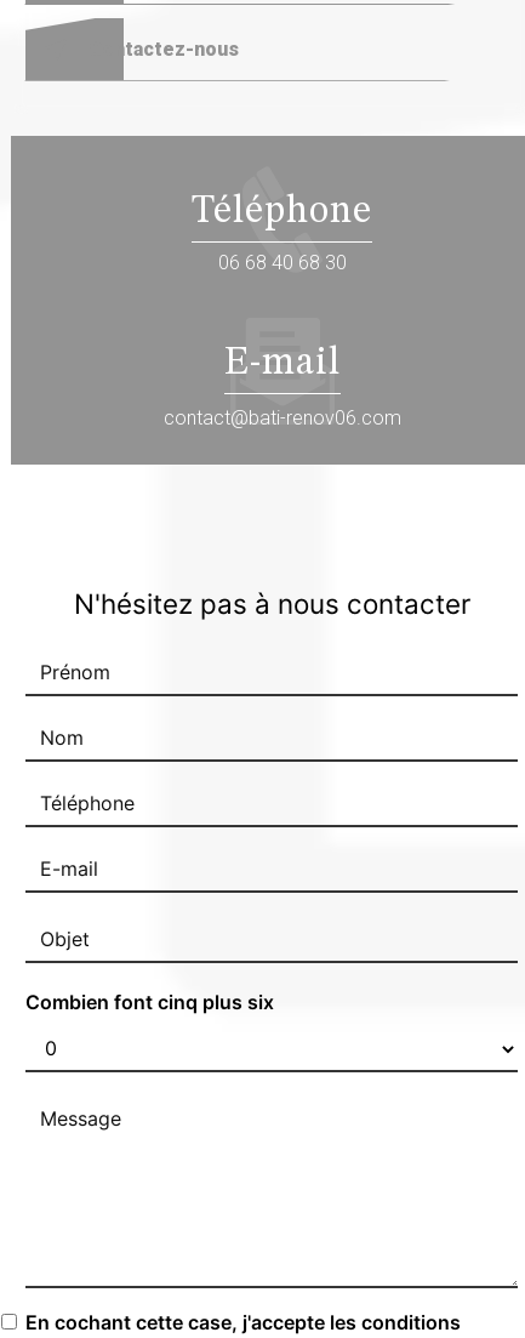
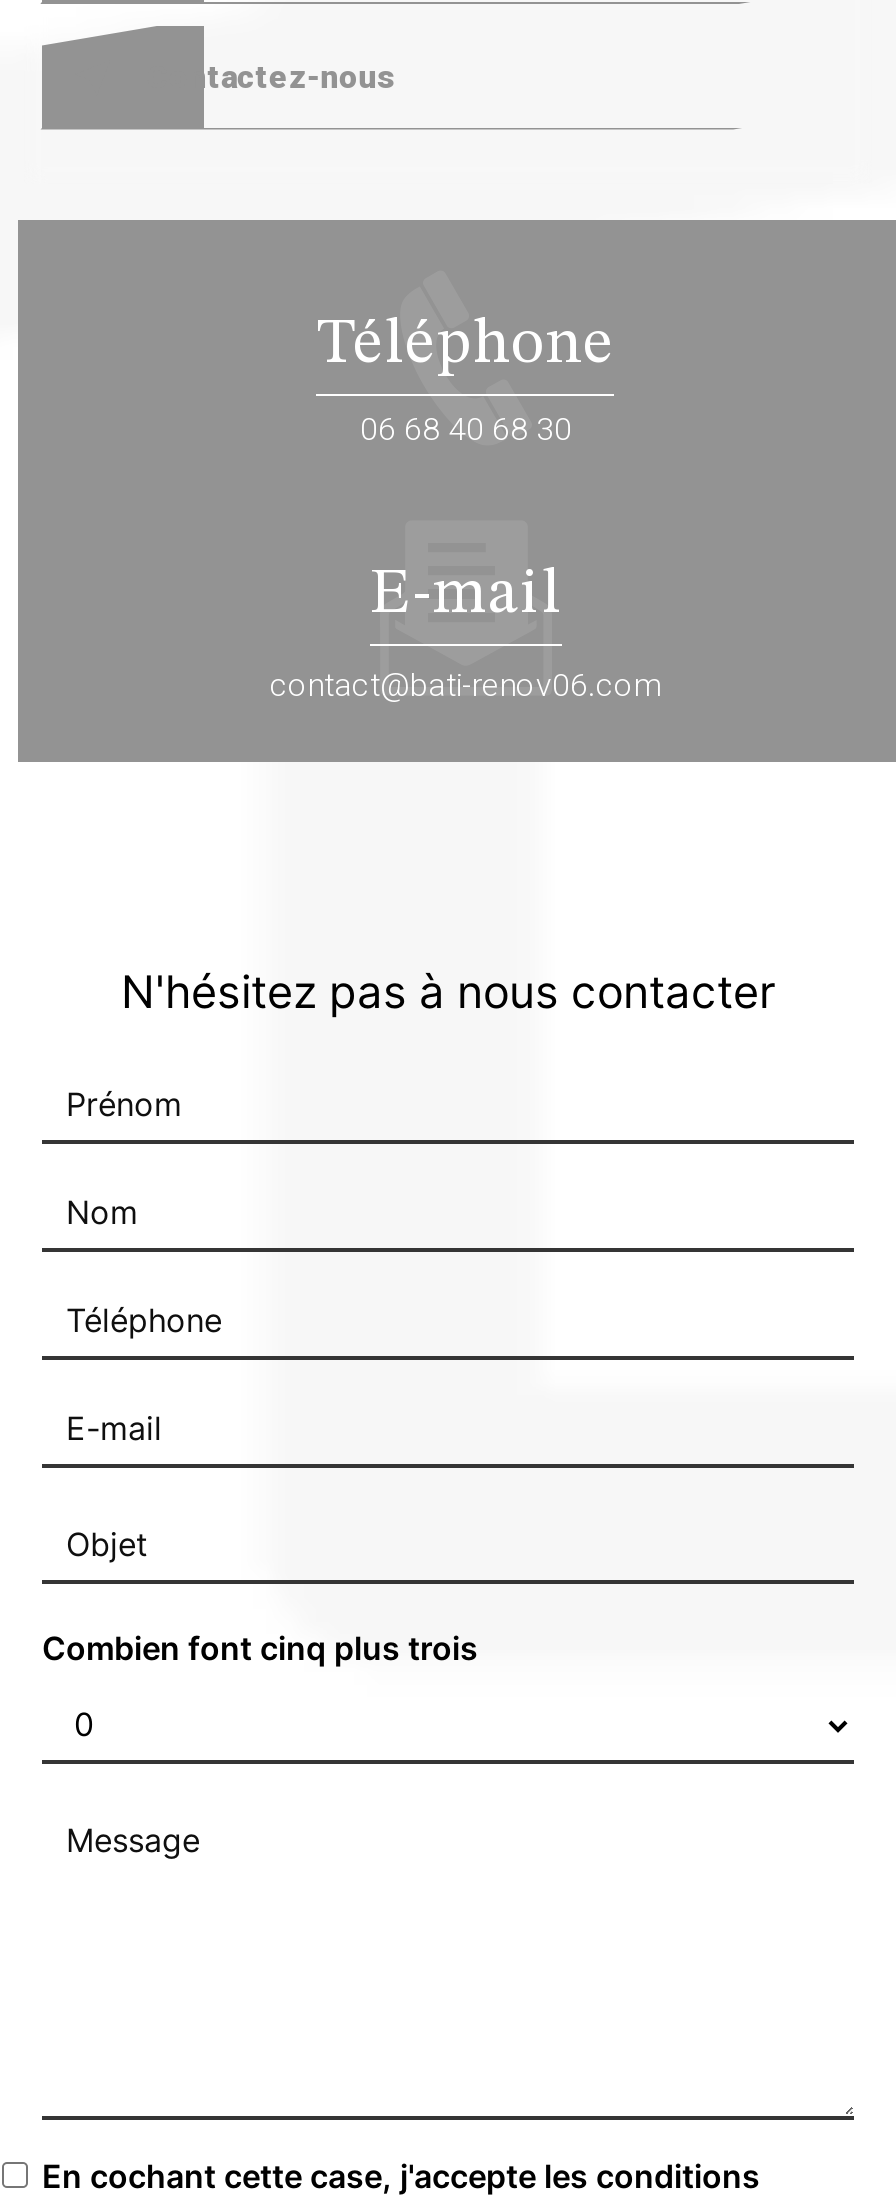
- Combien font cinq plus six
+ Combien font cinq plus trois
